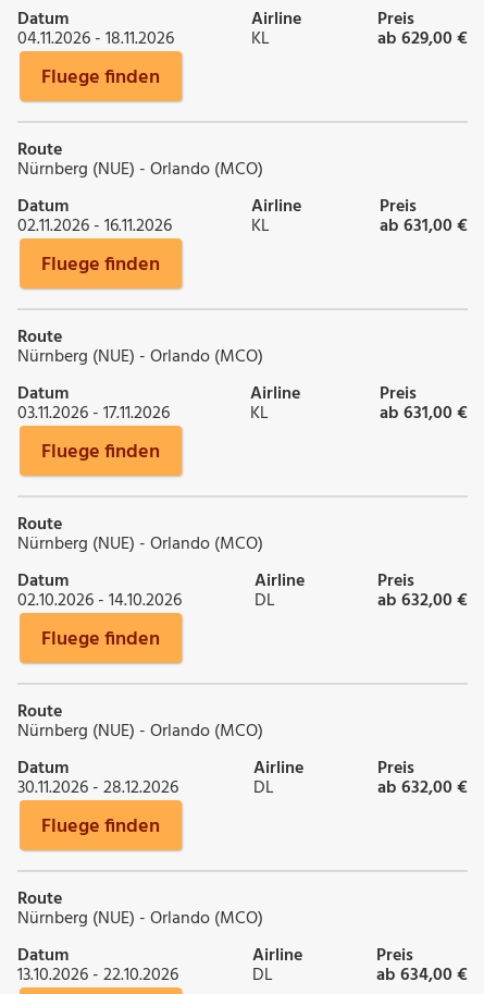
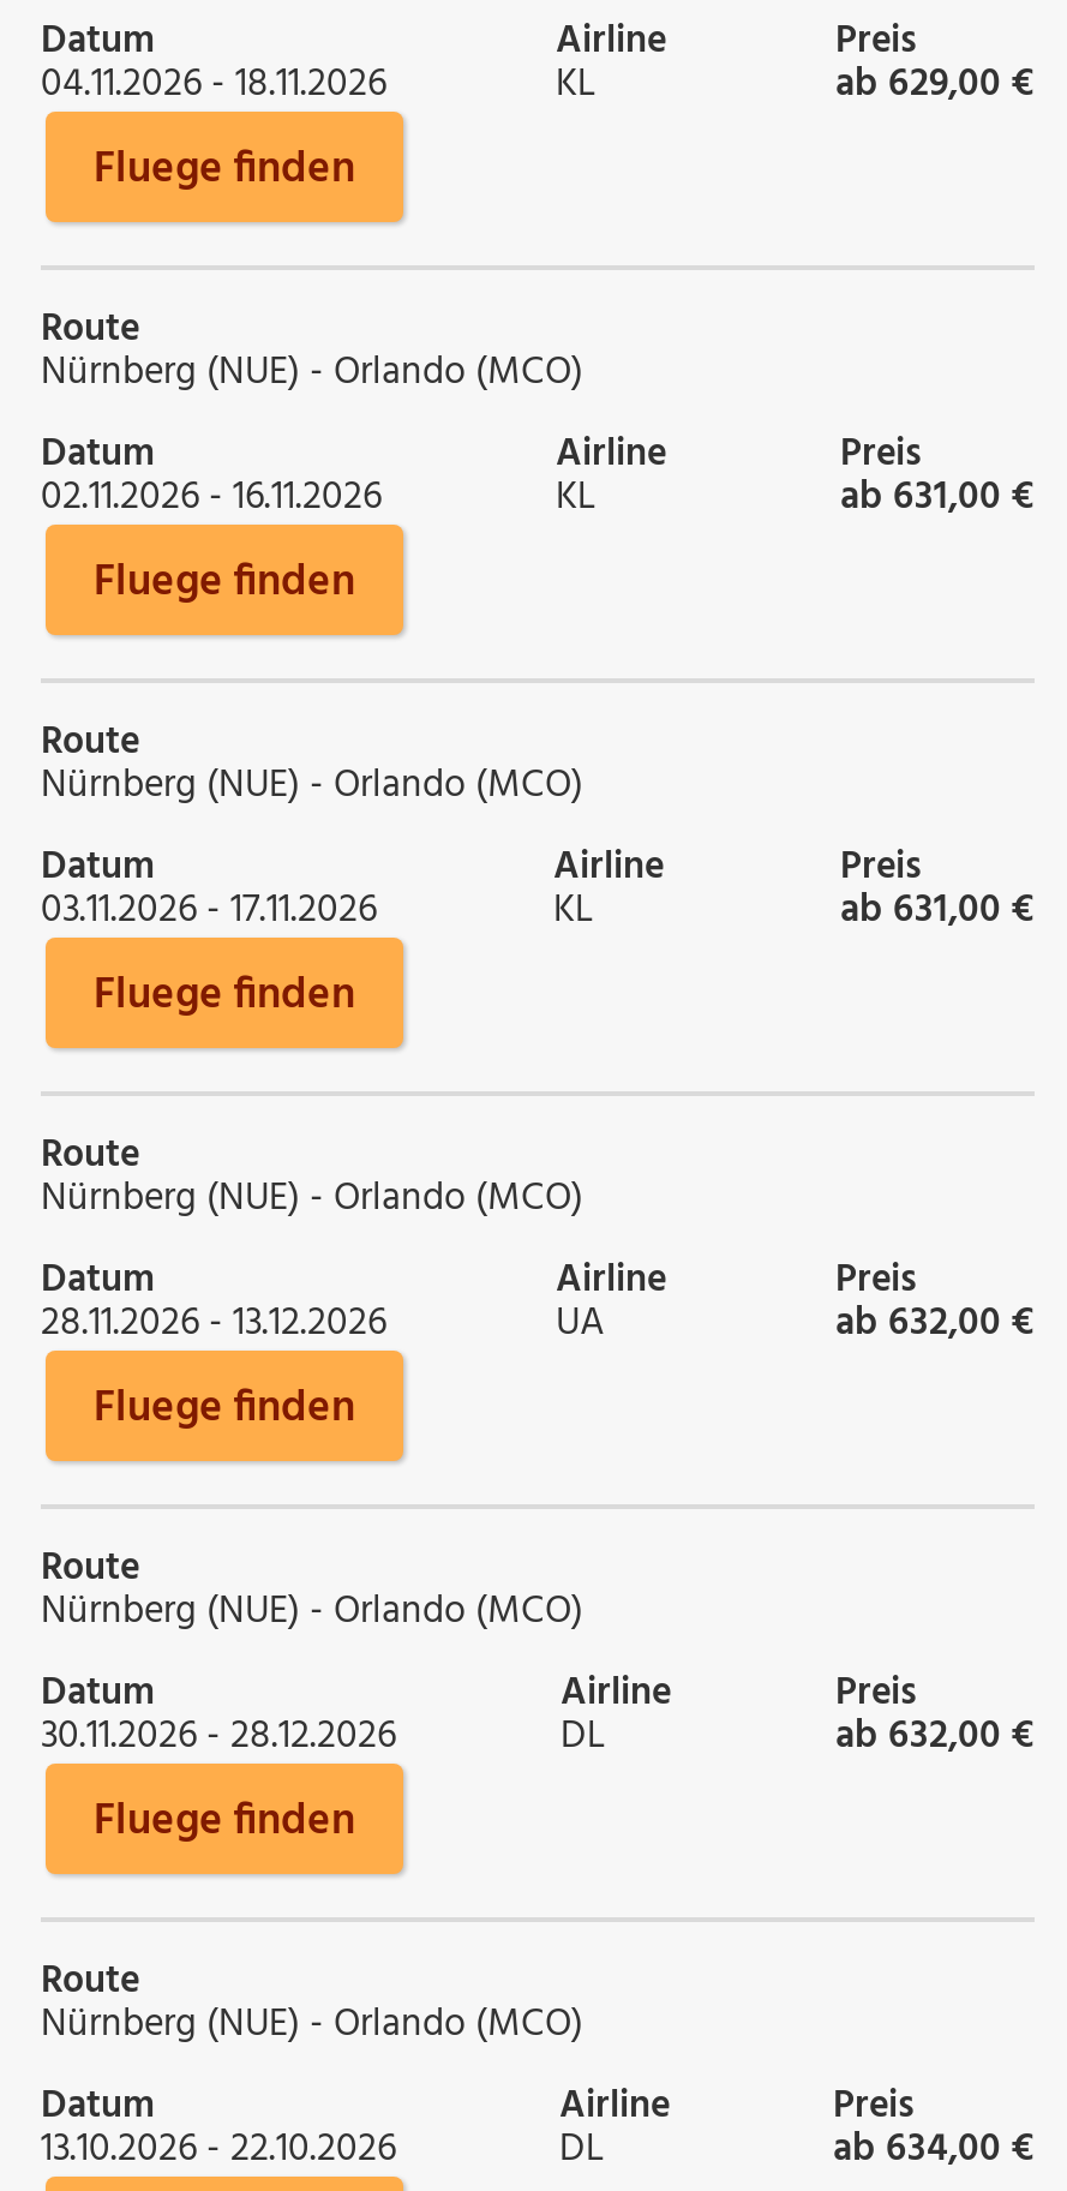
- 02.10.2026 - 14.10.2026
+ 28.11.2026 - 13.12.2026

- DL
+ UA
